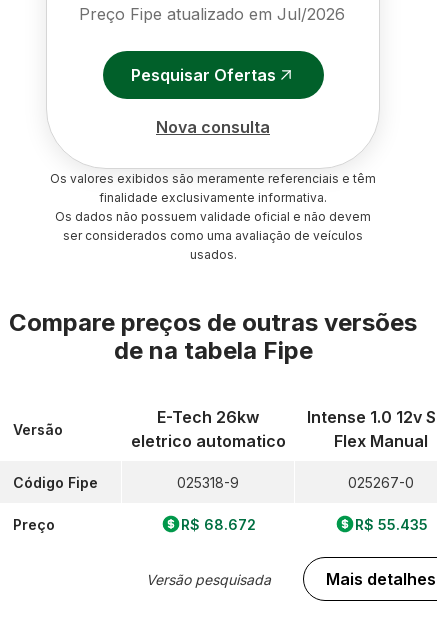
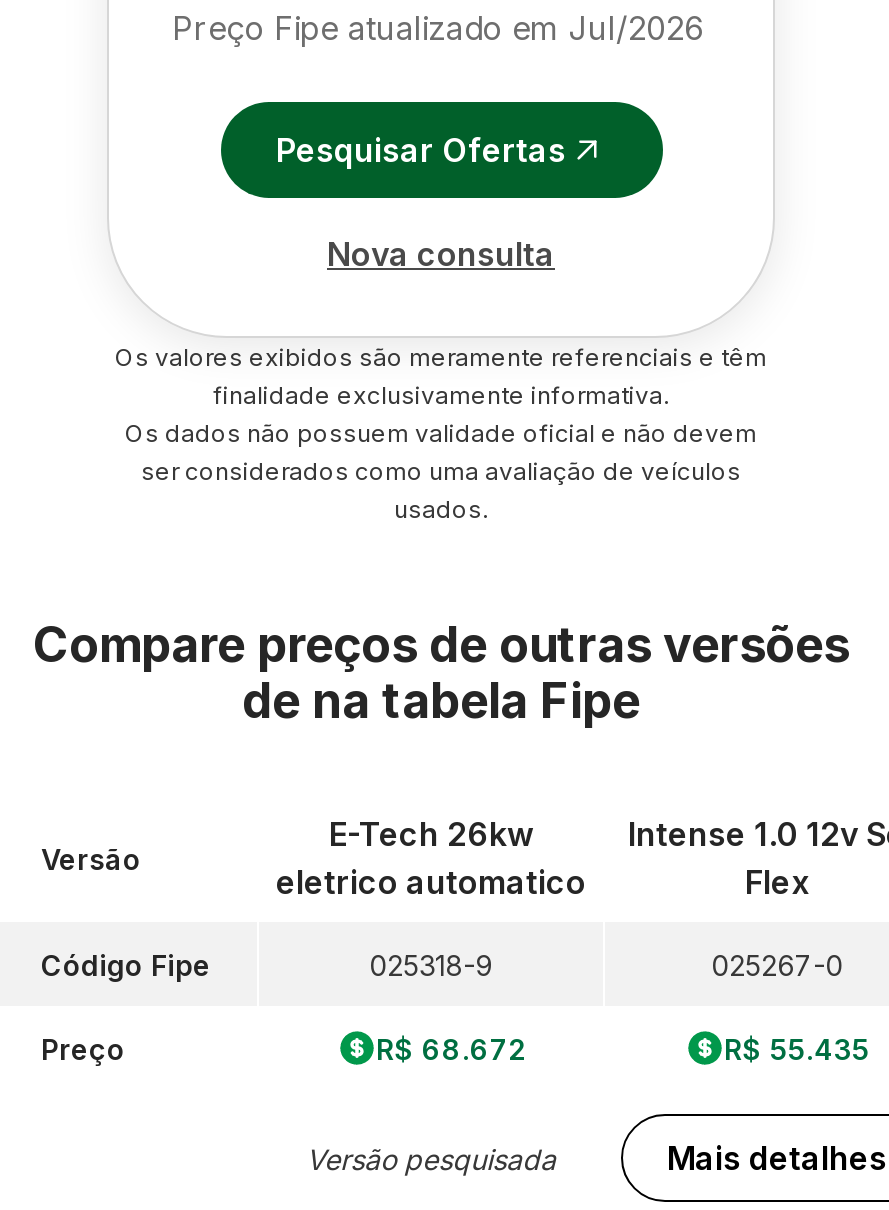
- Flex Manual
+ Flex
